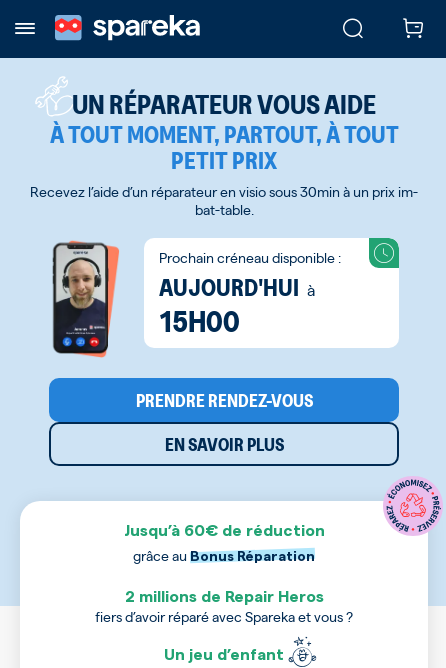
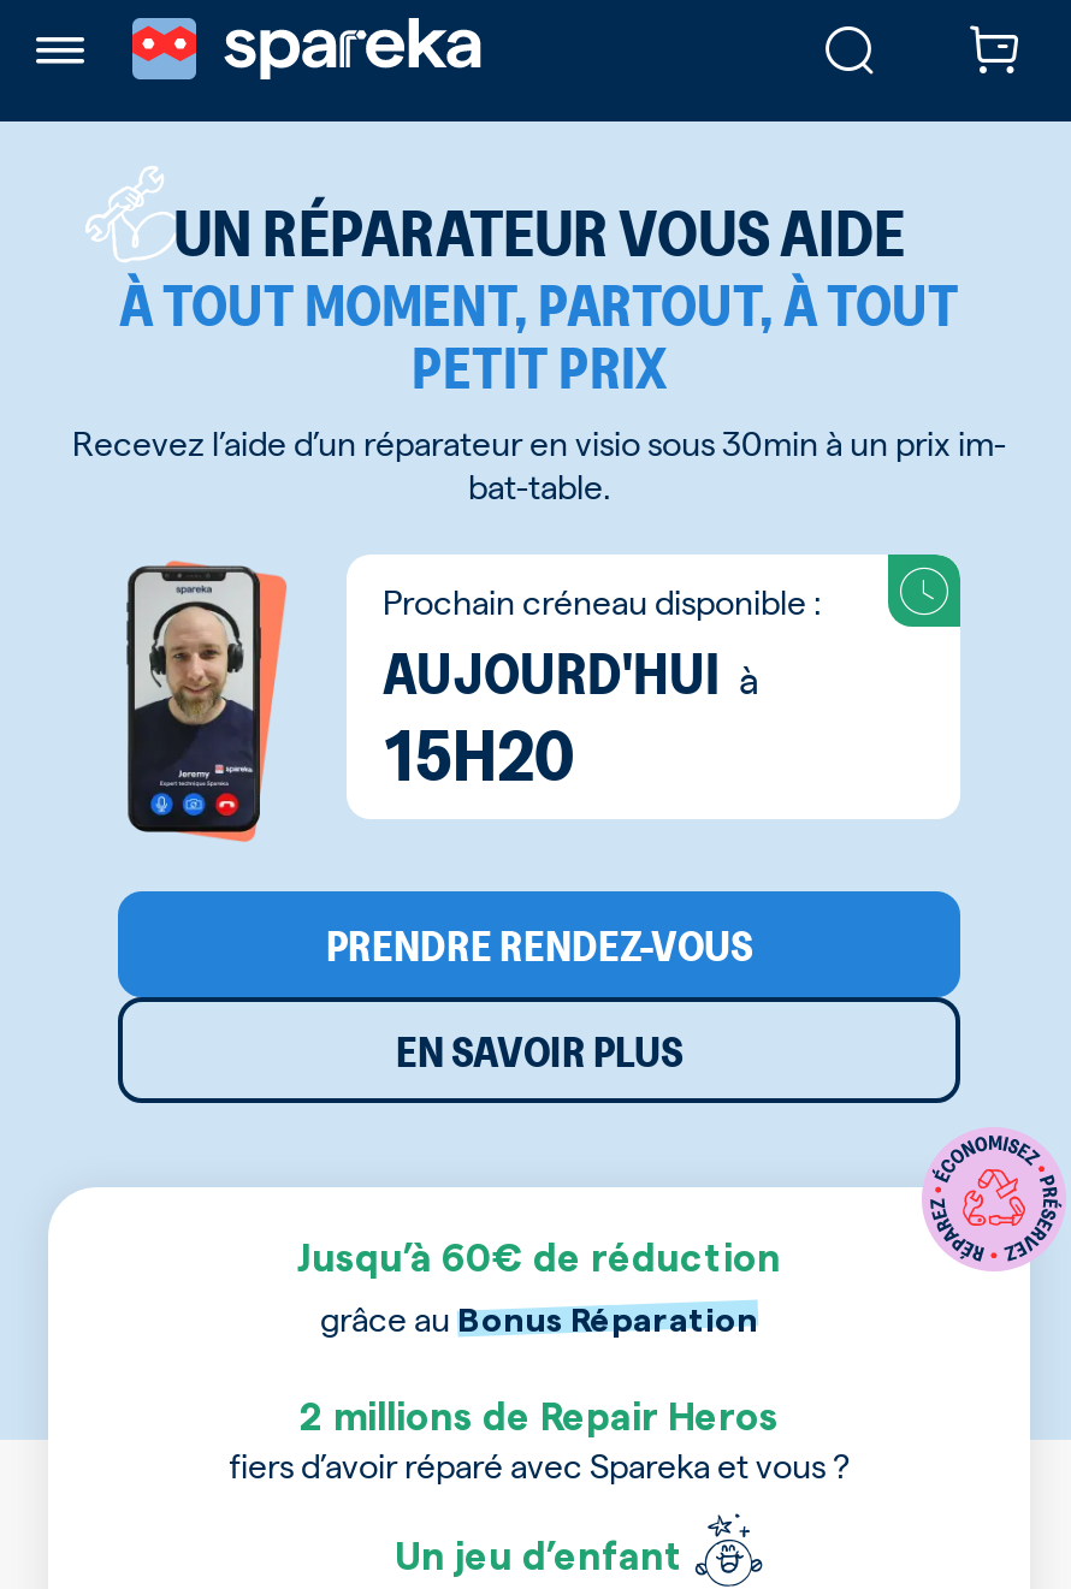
- 15H00
+ 15H20
